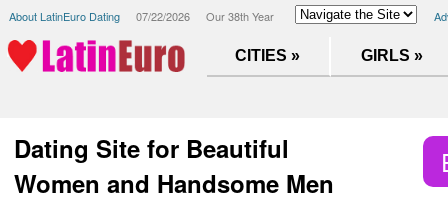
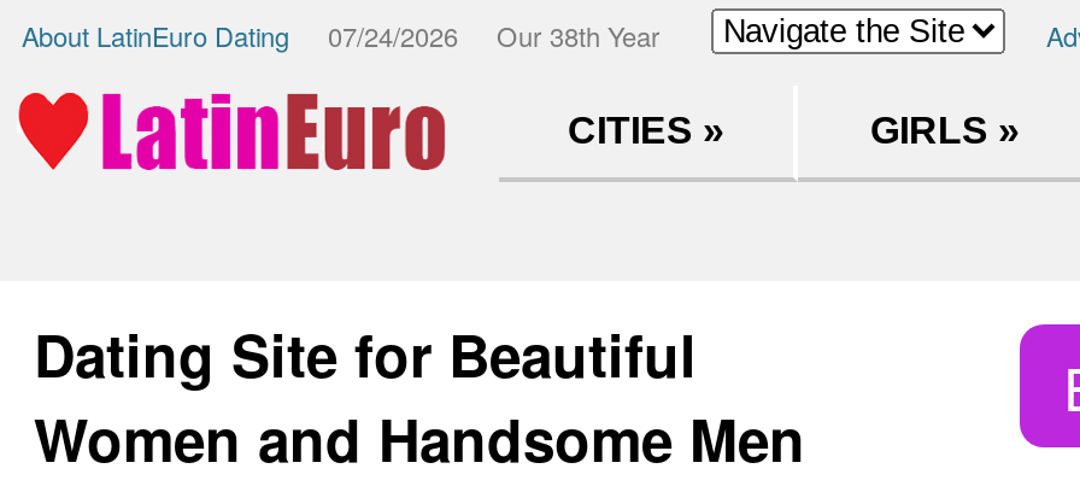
- About LatinEuro Dating 07/22/2026 Our 38th Year
+ About LatinEuro Dating 07/24/2026 Our 38th Year
